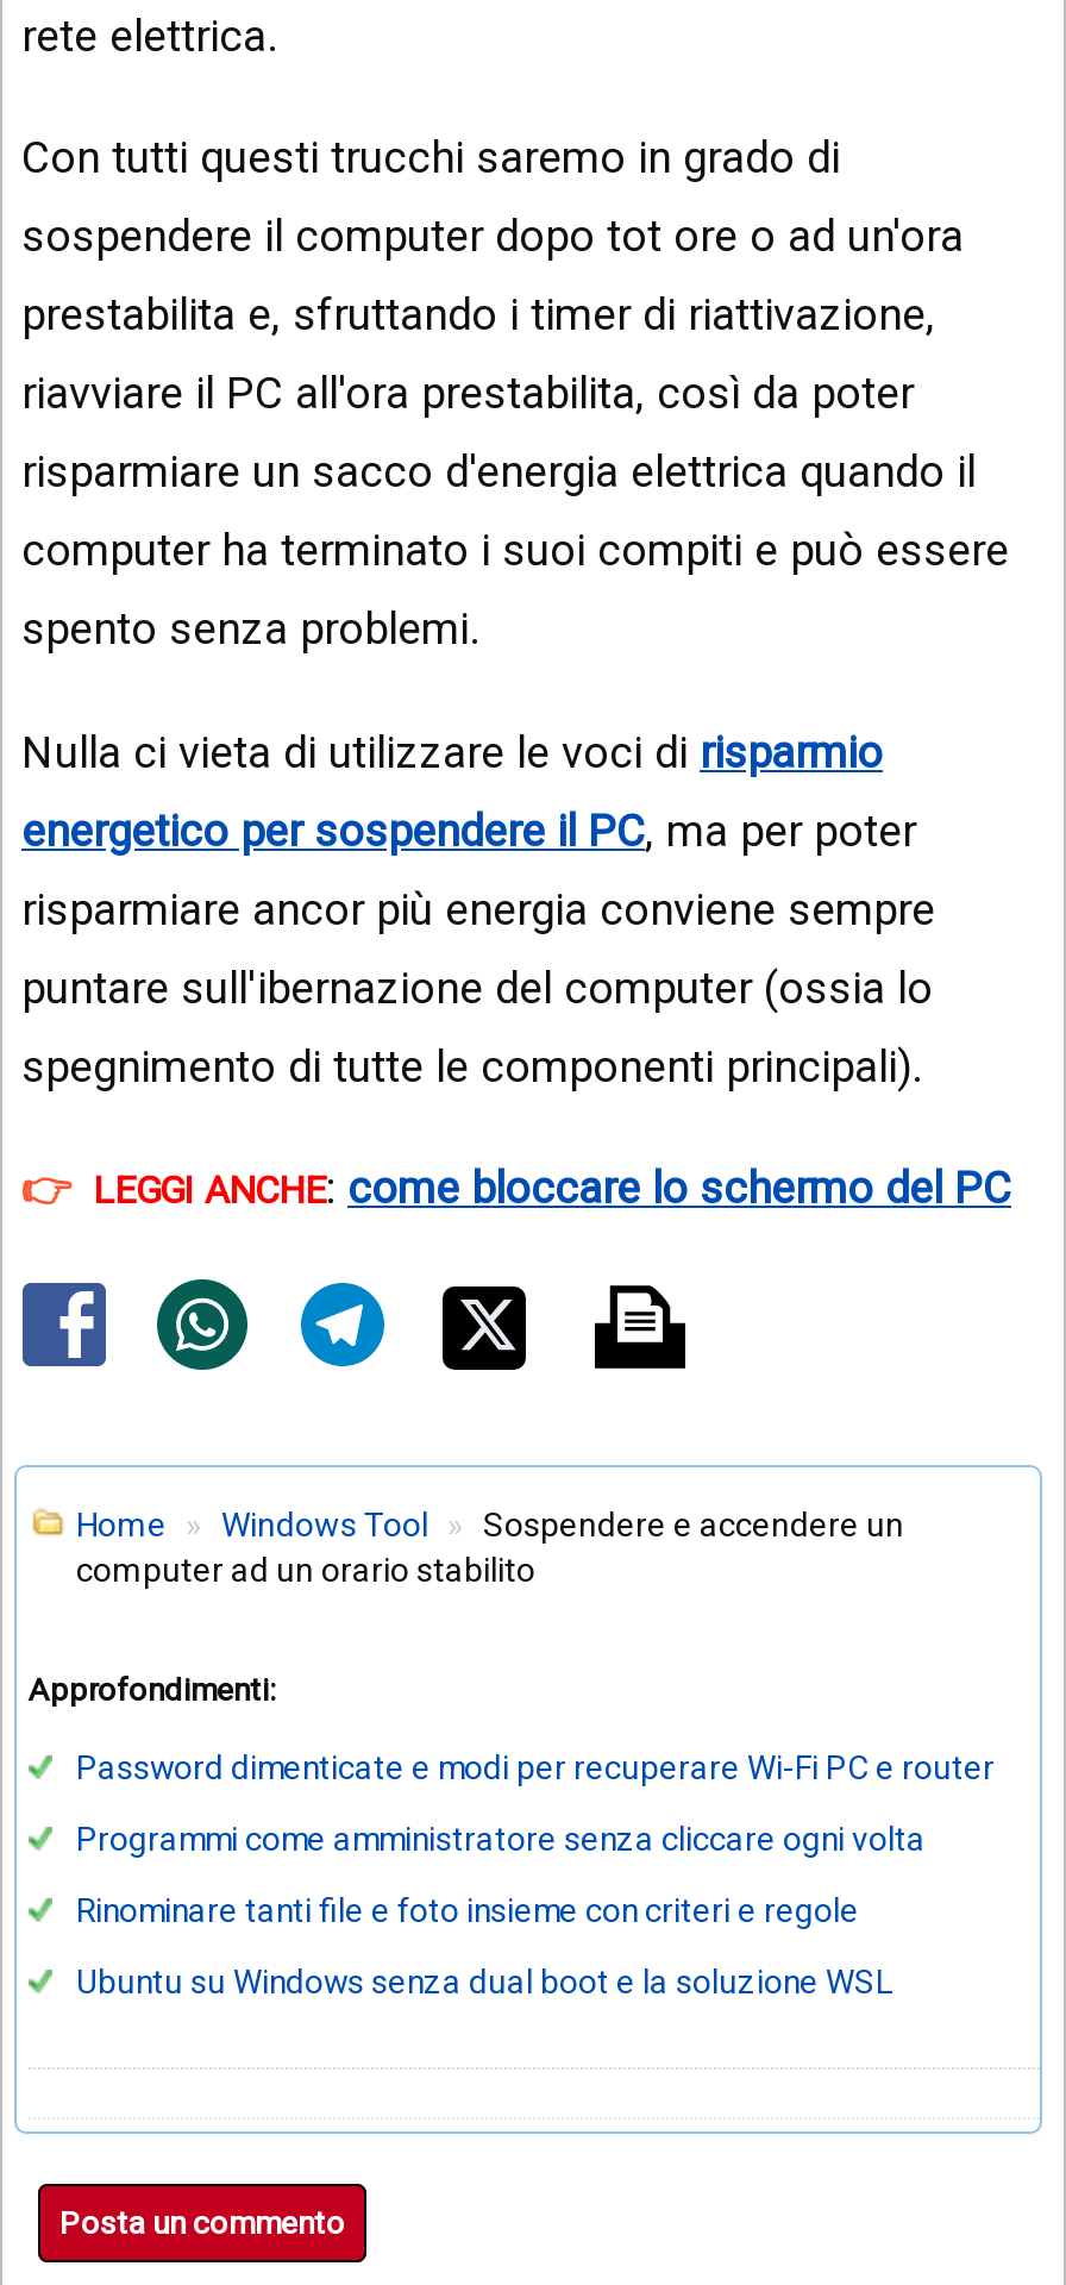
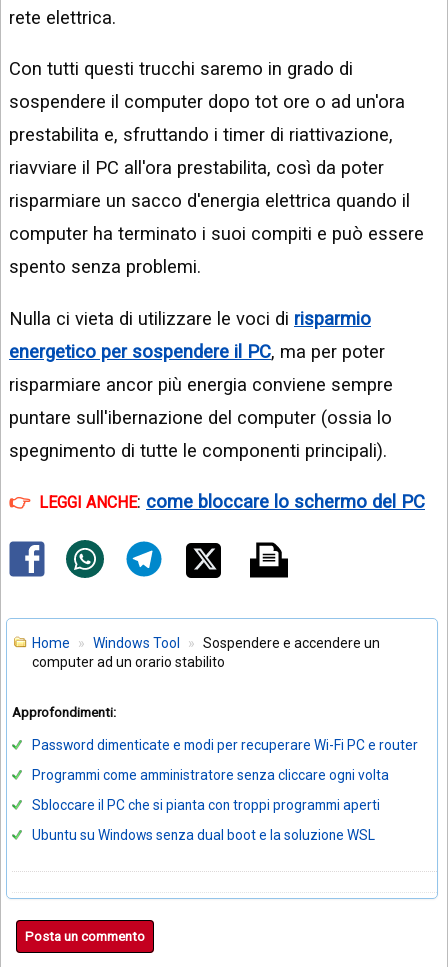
- Rinominare tanti file e foto insieme con criteri e regole
+ Sbloccare il PC che si pianta con troppi programmi aperti
